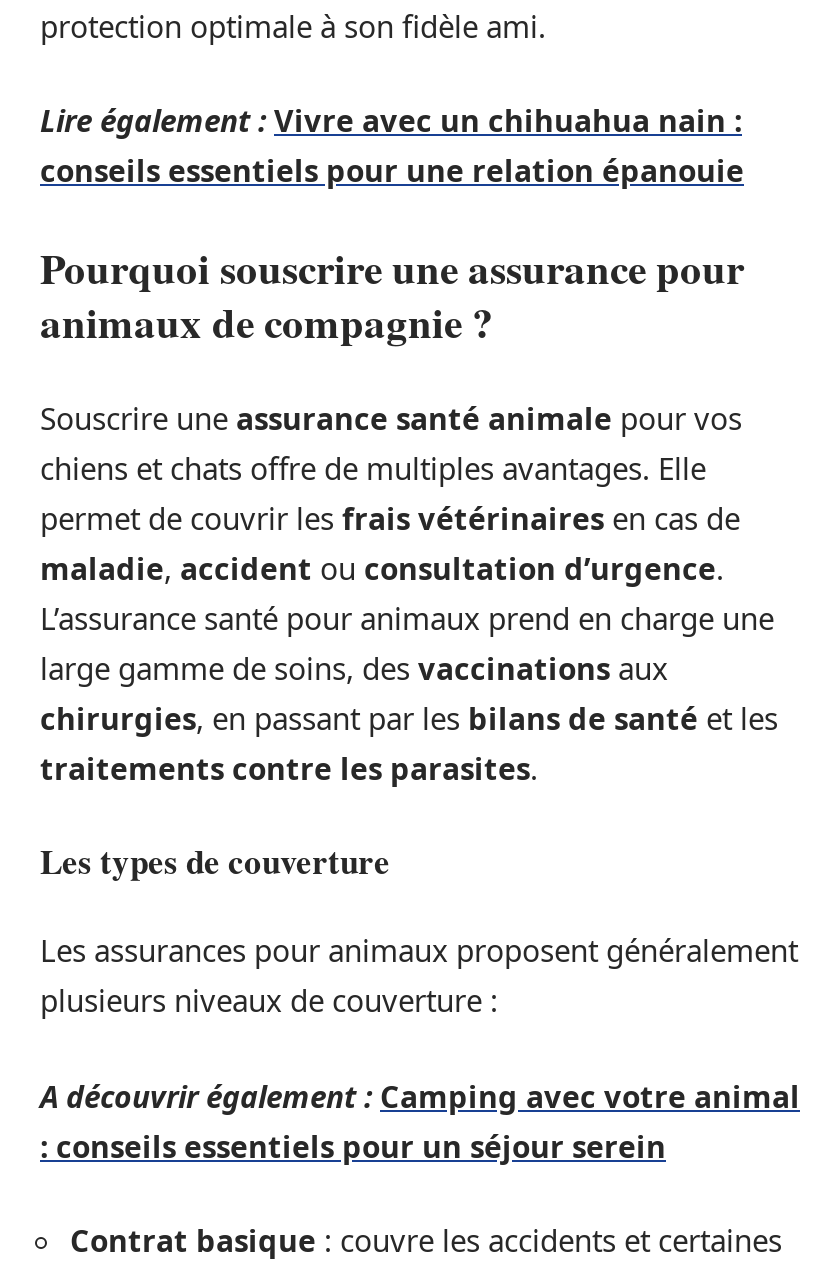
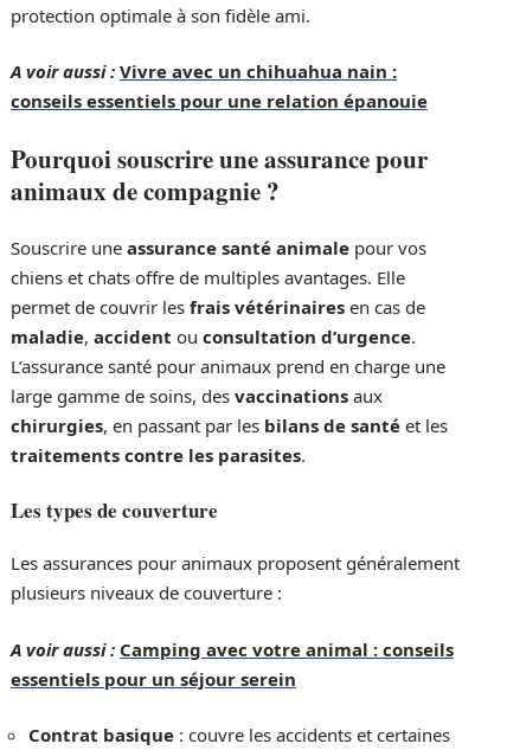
- Lire également : Vivre avec un chihuahua nain :
+ A voir aussi : Vivre avec un chihuahua nain :

- A découvrir également : Camping avec votre animal
- : conseils essentiels pour un séjour serein
+ A voir aussi : Camping avec votre animal : conseils
+ essentiels pour un séjour serein
